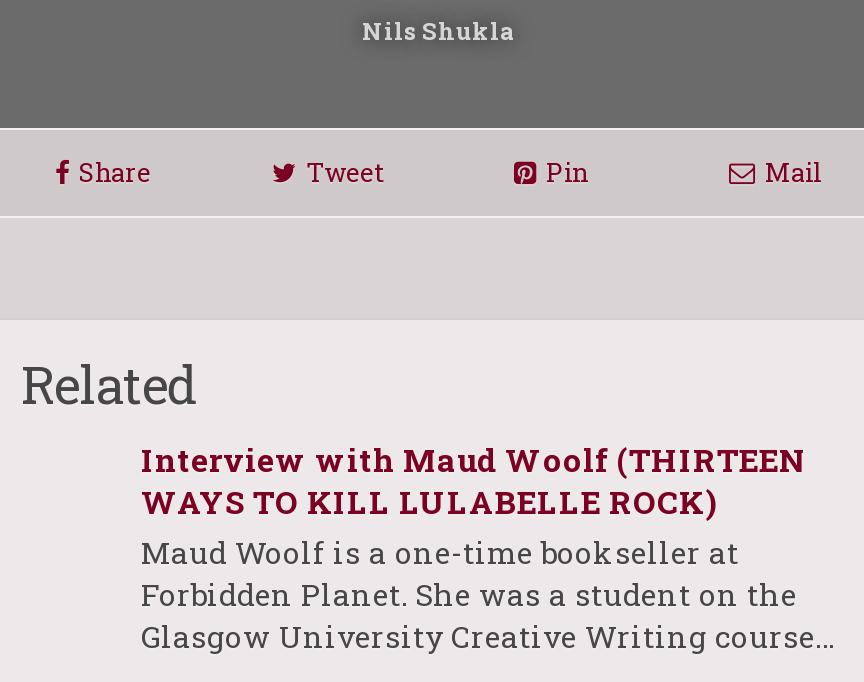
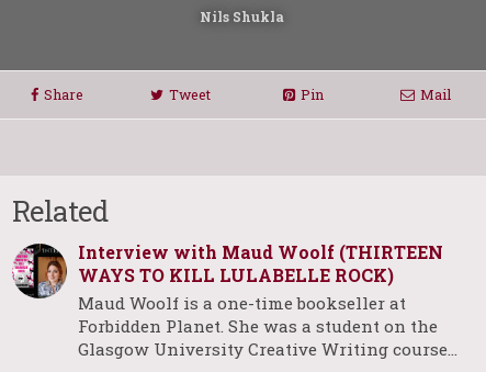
+ [image]
